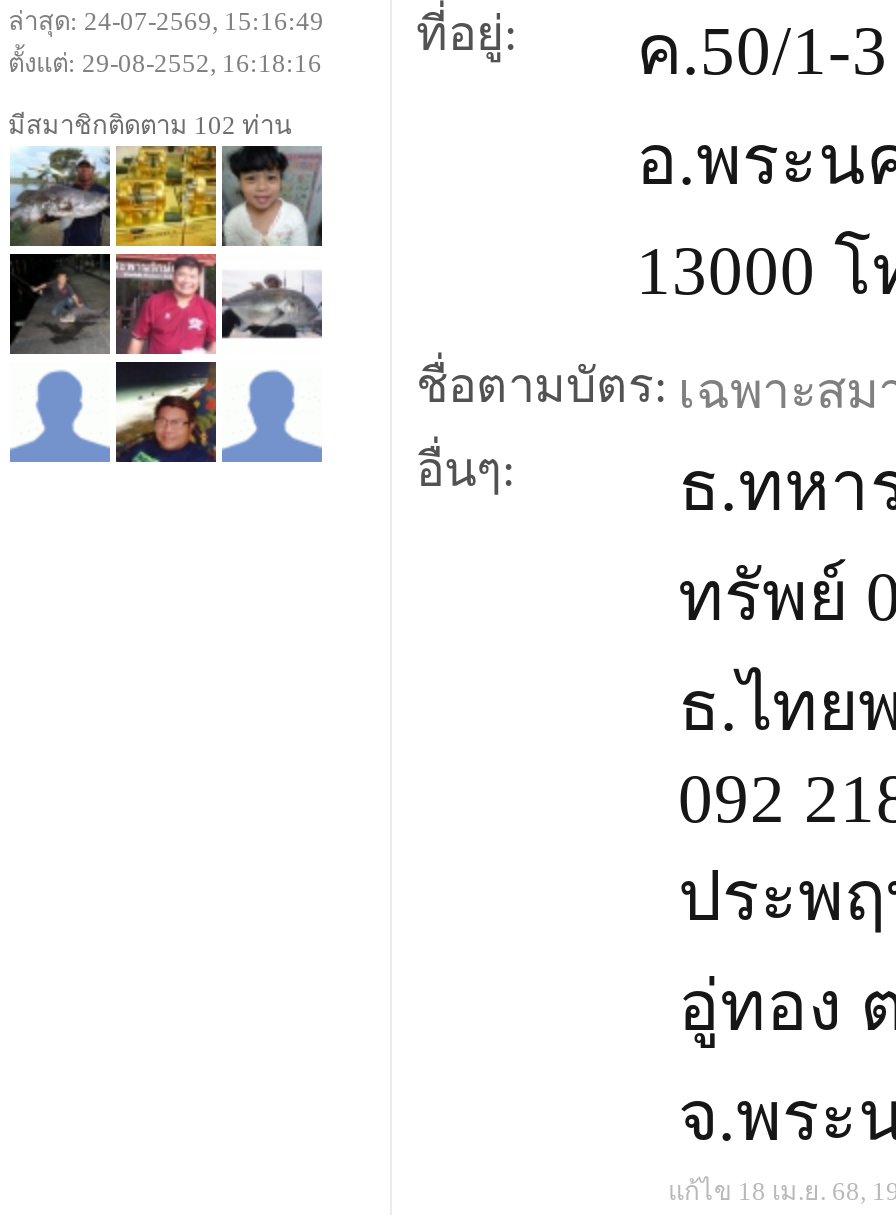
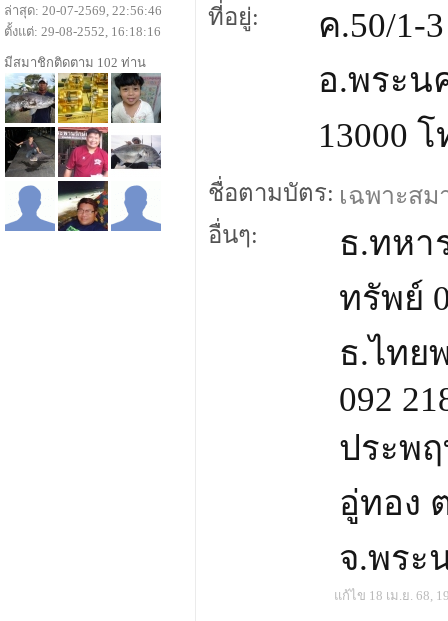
- ล่าสุด: 24-07-2569, 15:16:49
+ ล่าสุด: 20-07-2569, 22:56:46
